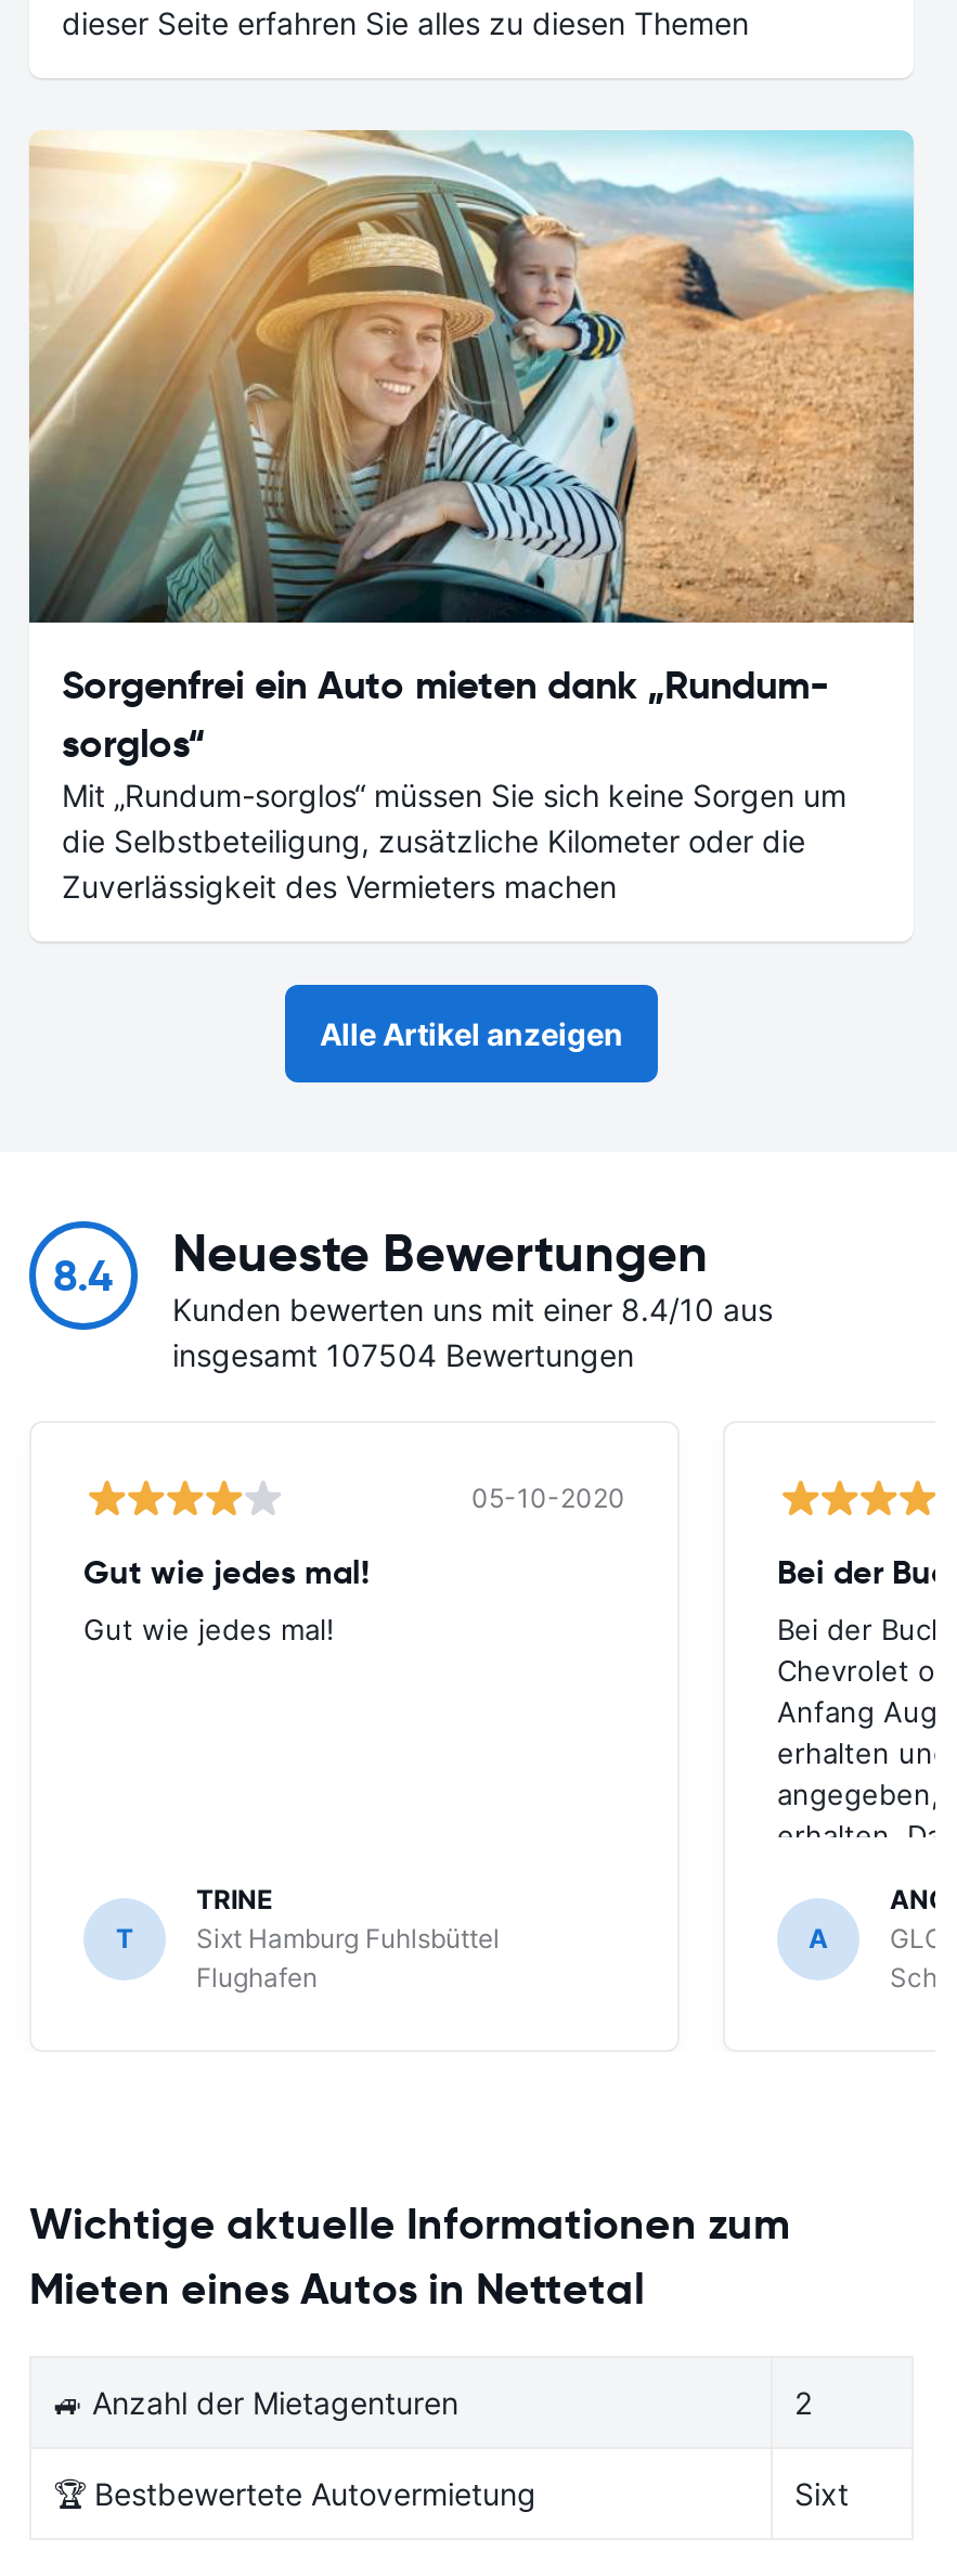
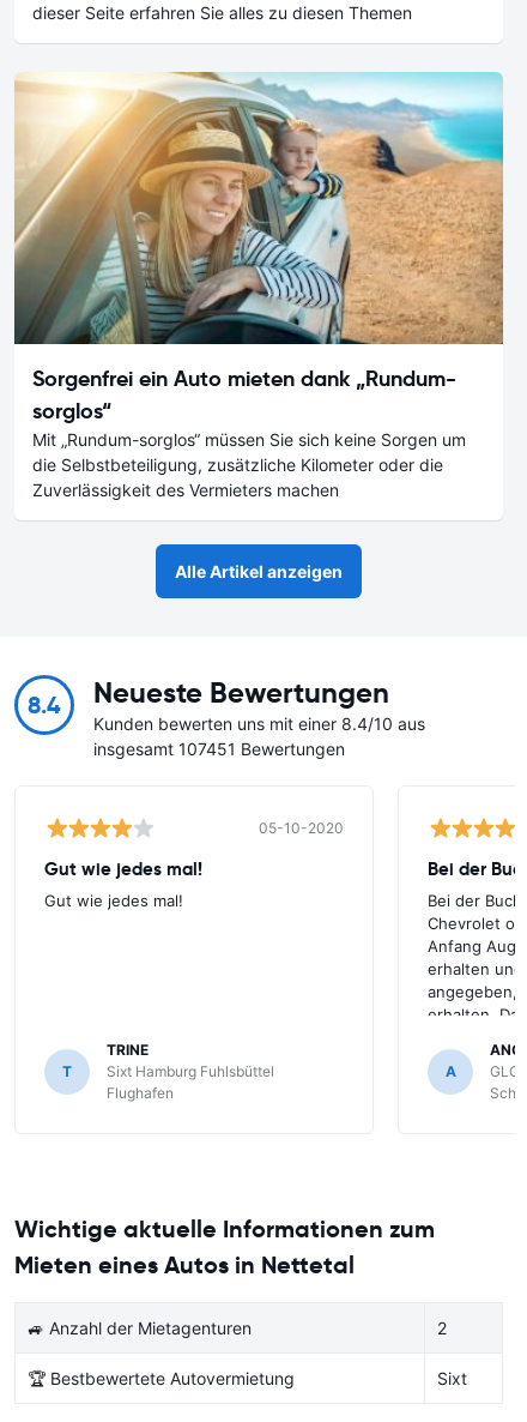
- insgesamt 107504 Bewertungen
+ insgesamt 107451 Bewertungen
